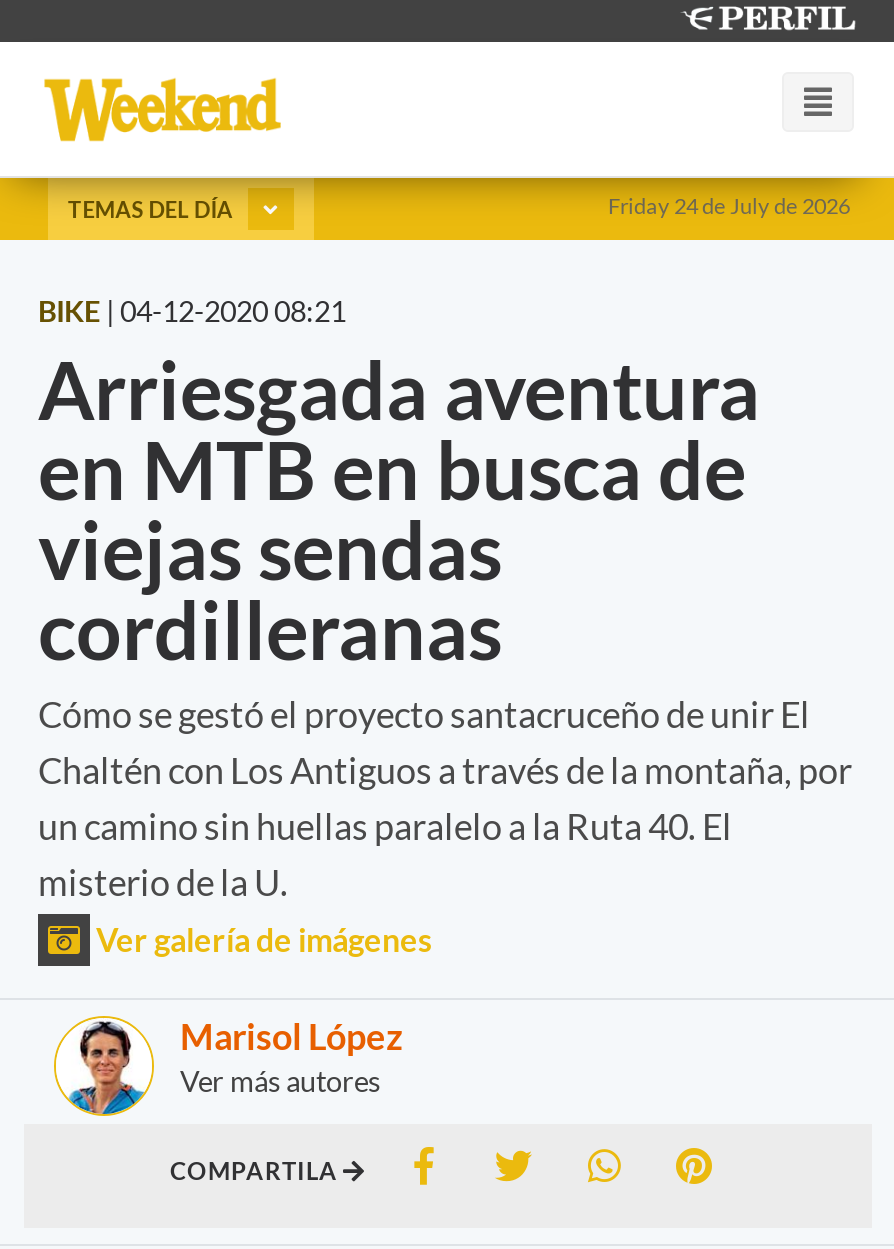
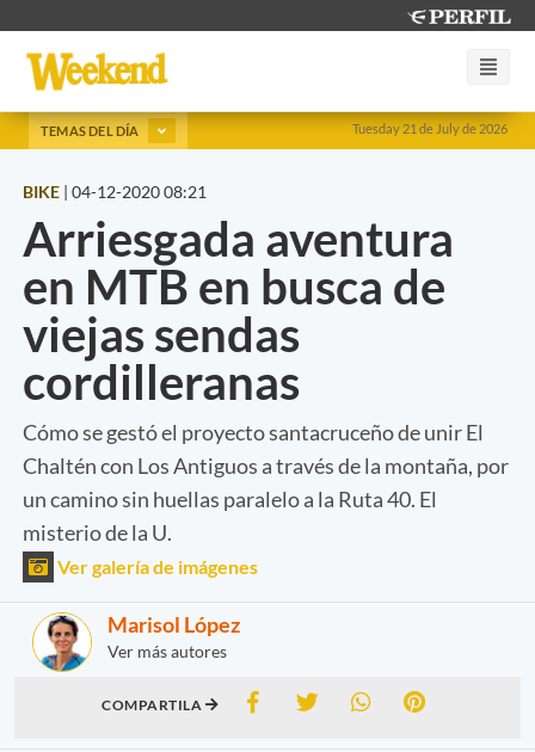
- Friday 24 de July de 2026
+ Tuesday 21 de July de 2026
